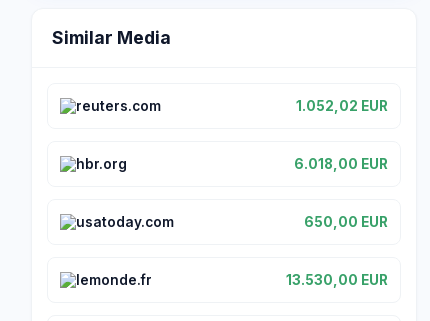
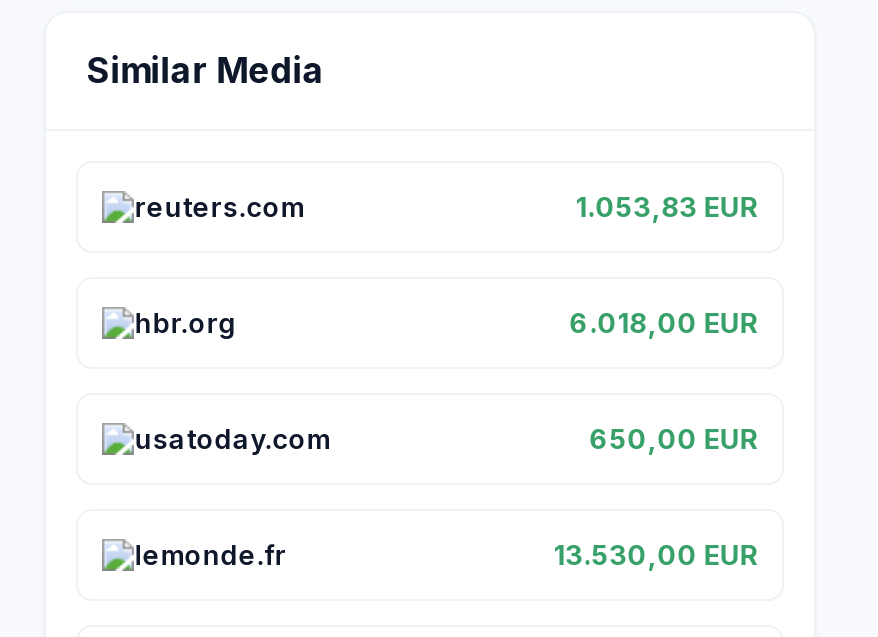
- 1.052,02 EUR
+ 1.053,83 EUR
